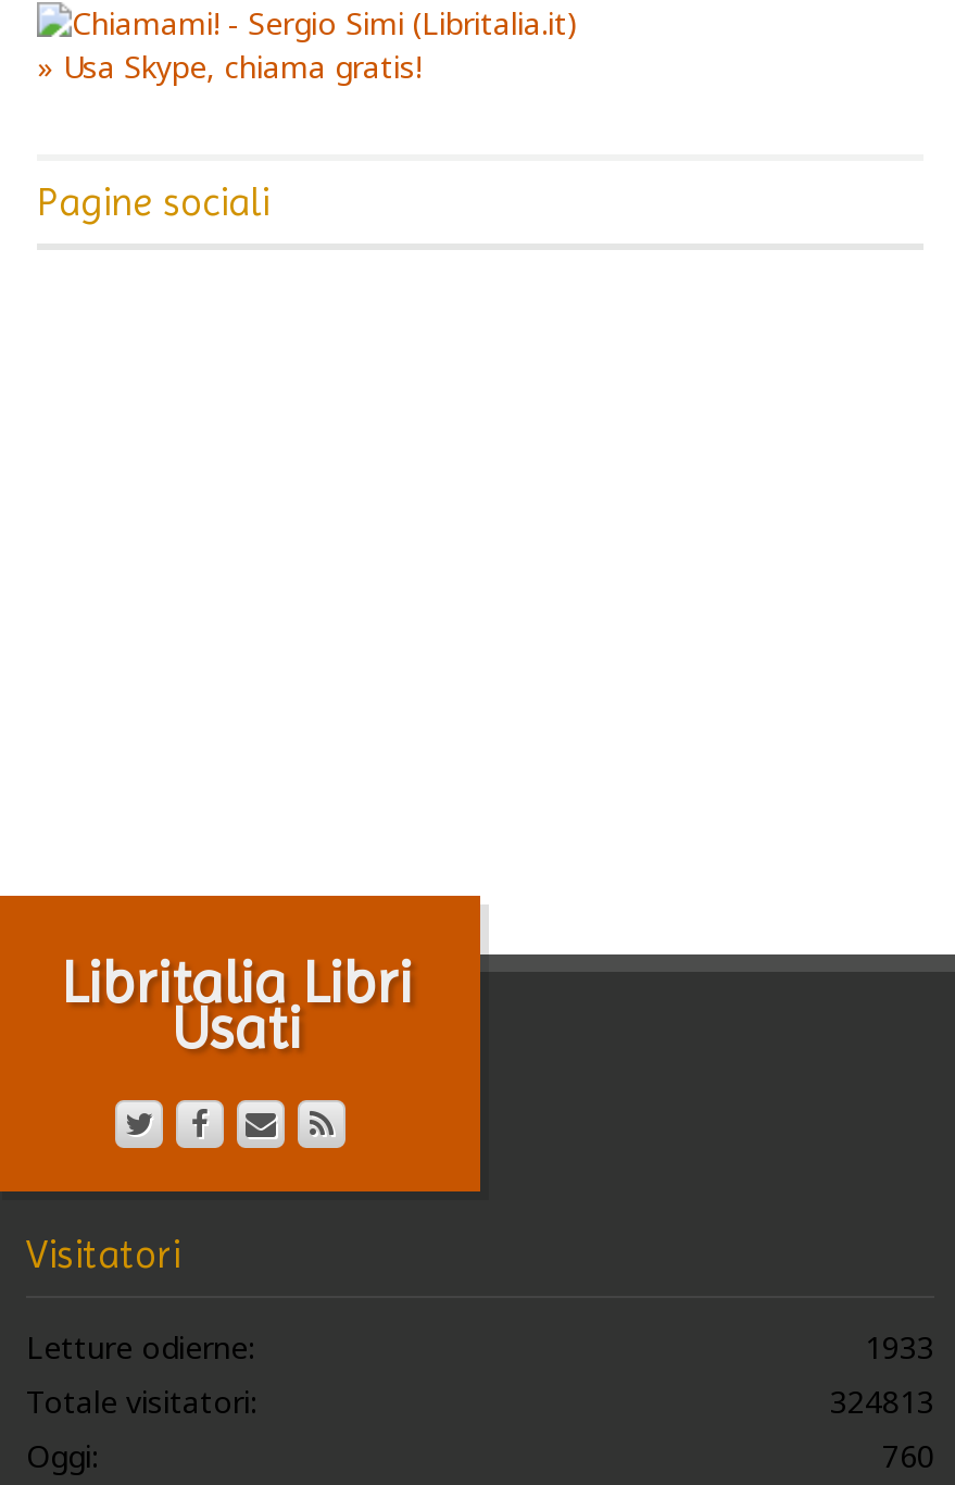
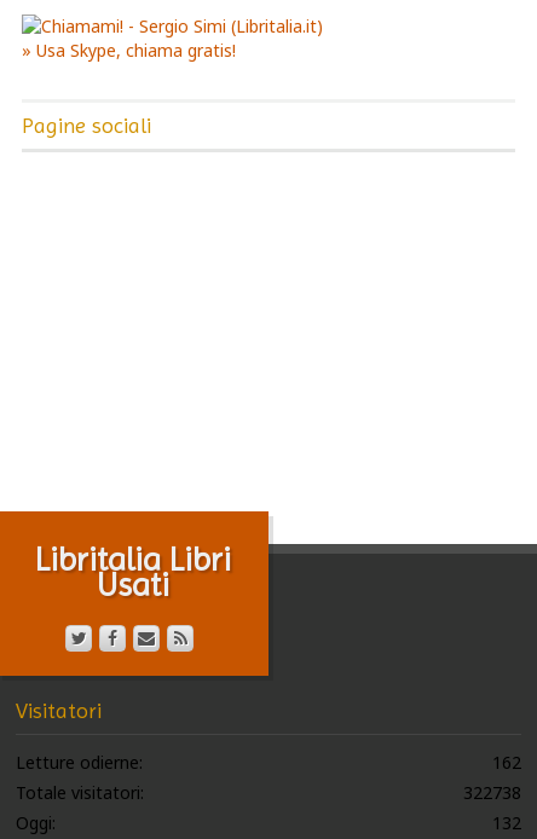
- 1933
+ 162

- 324813
+ 322738

- 760
+ 132
